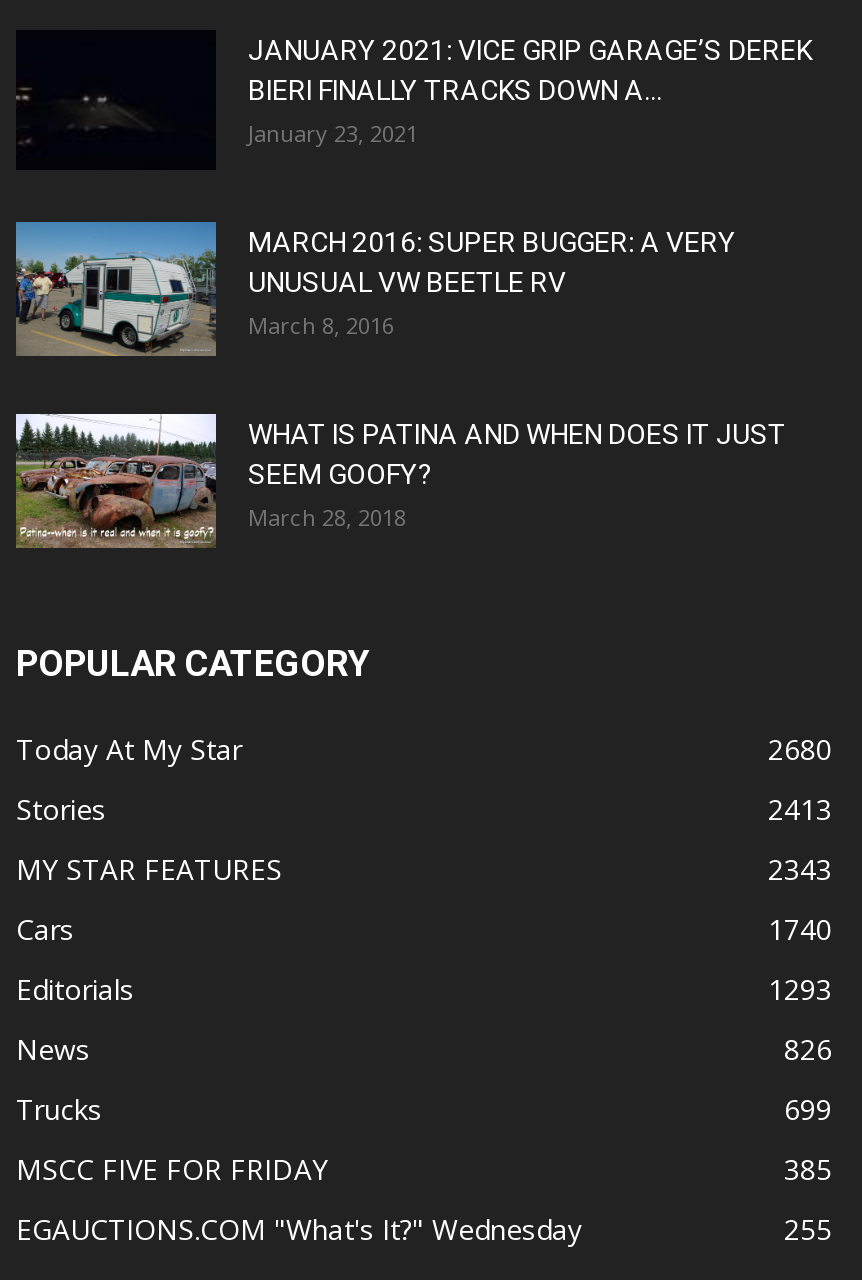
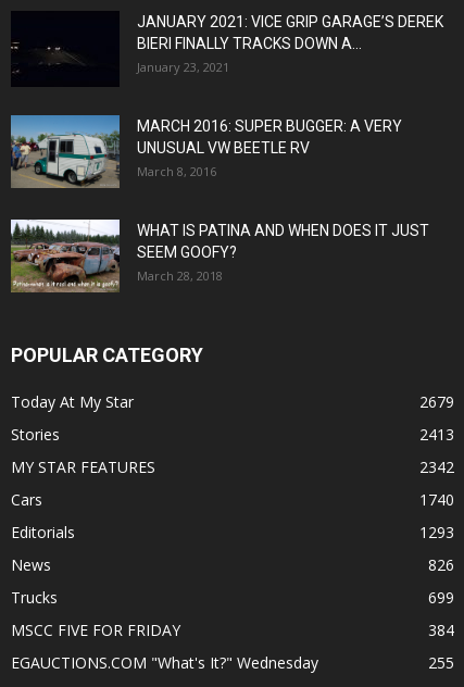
- 2680
+ 2679

- 2343
+ 2342

- 385
+ 384
